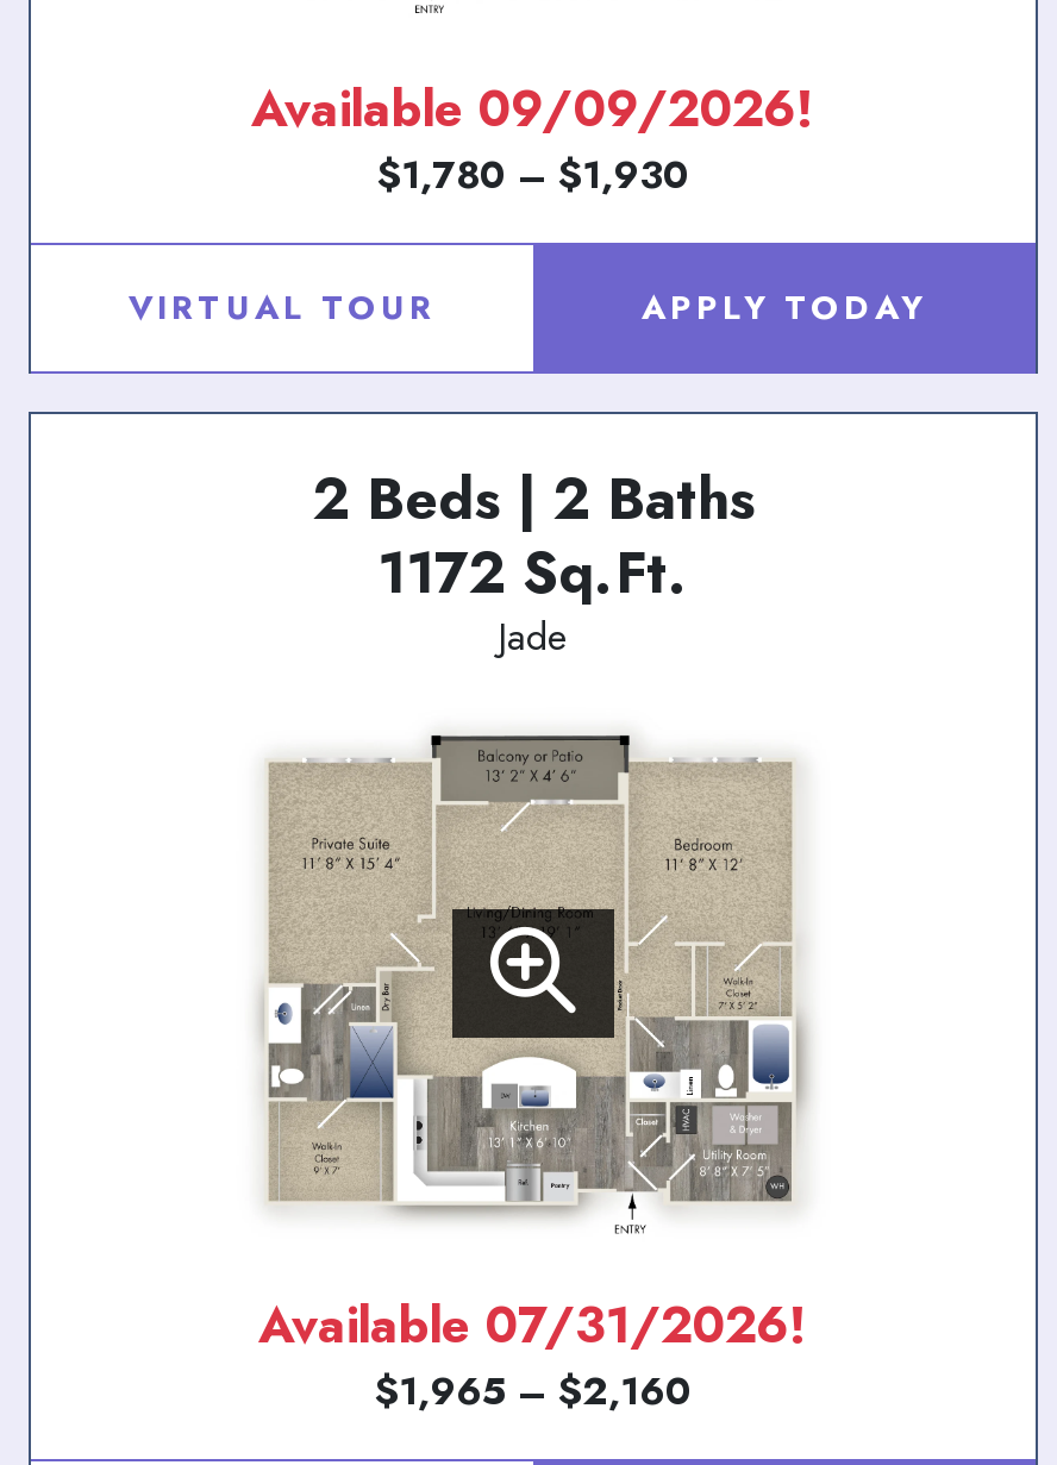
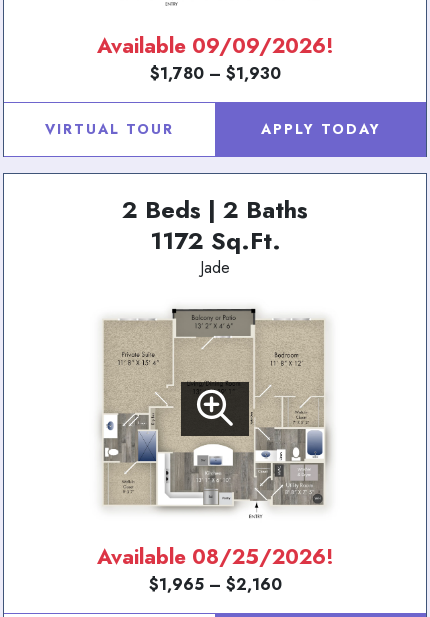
- Available 07/31/2026!
+ Available 08/25/2026!
